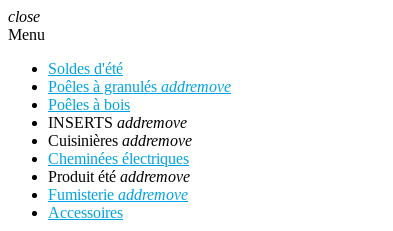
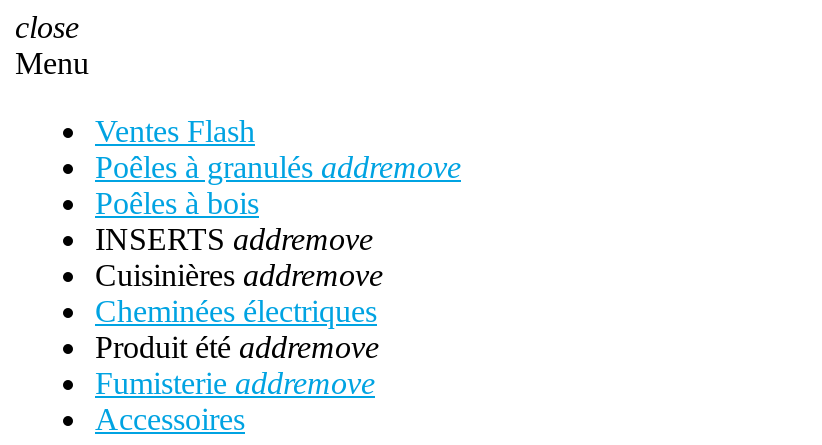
- Soldes d'été
+ Ventes Flash
